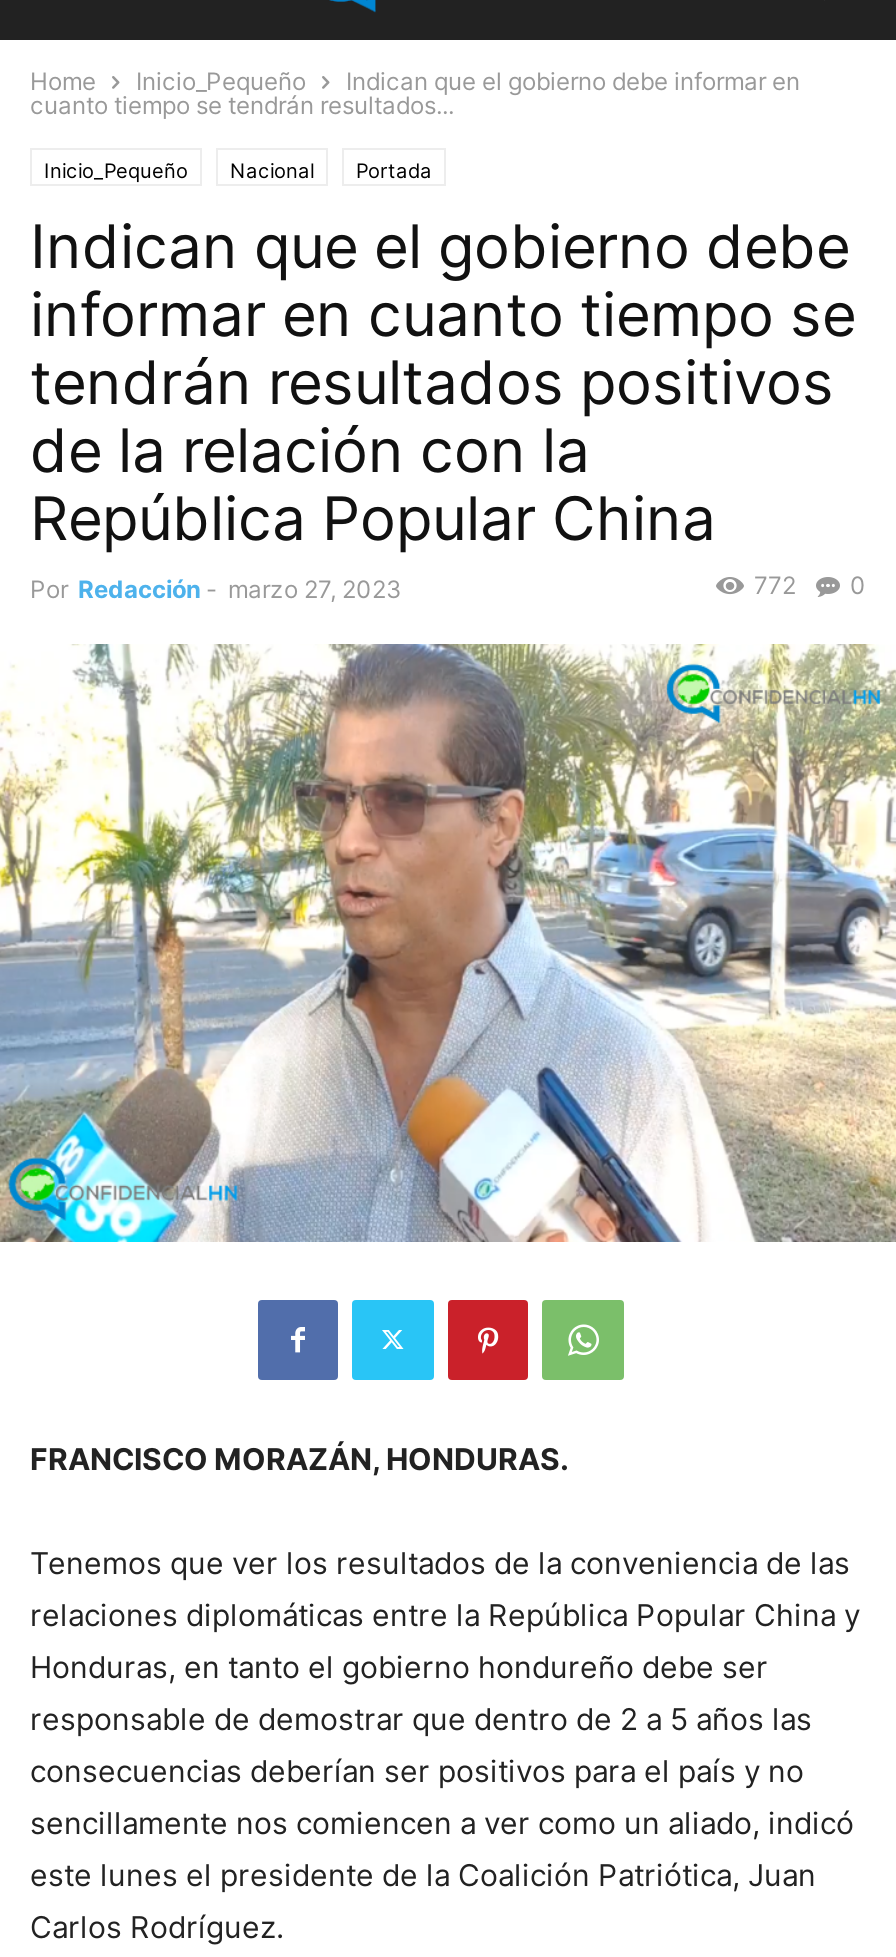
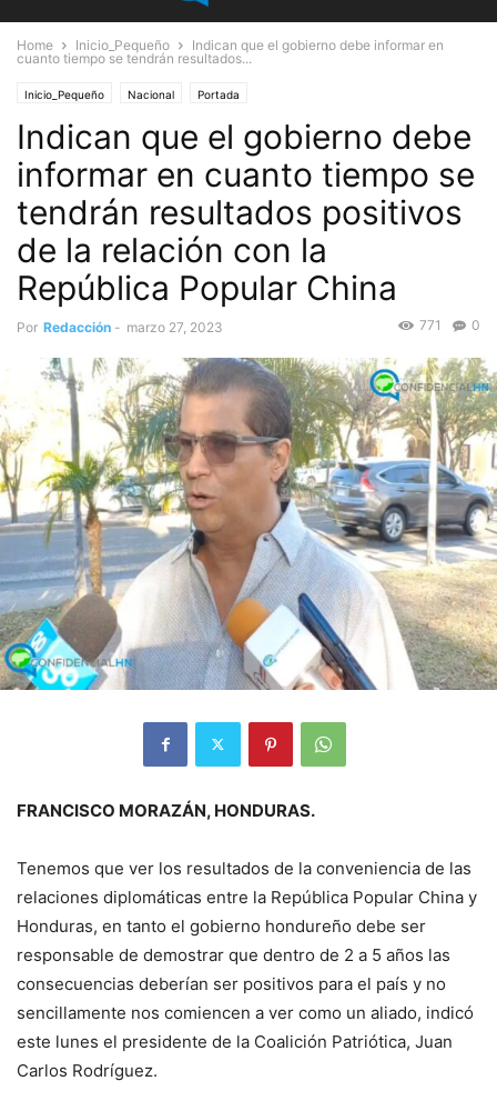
- 772 0
+ 771 0
